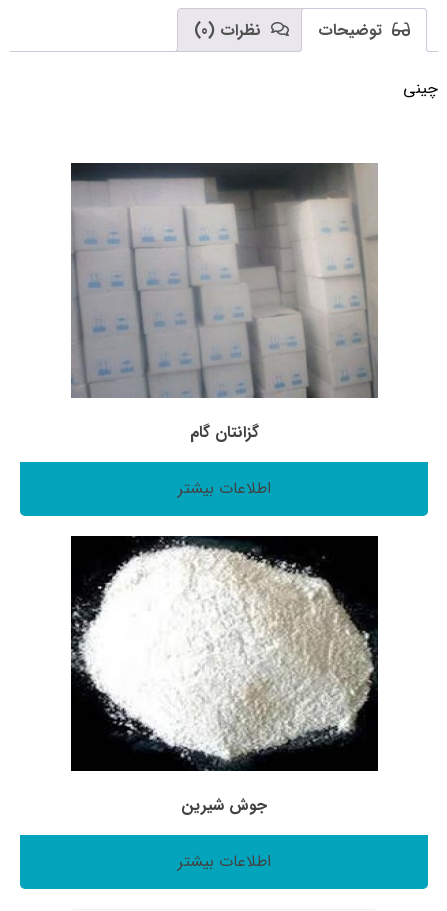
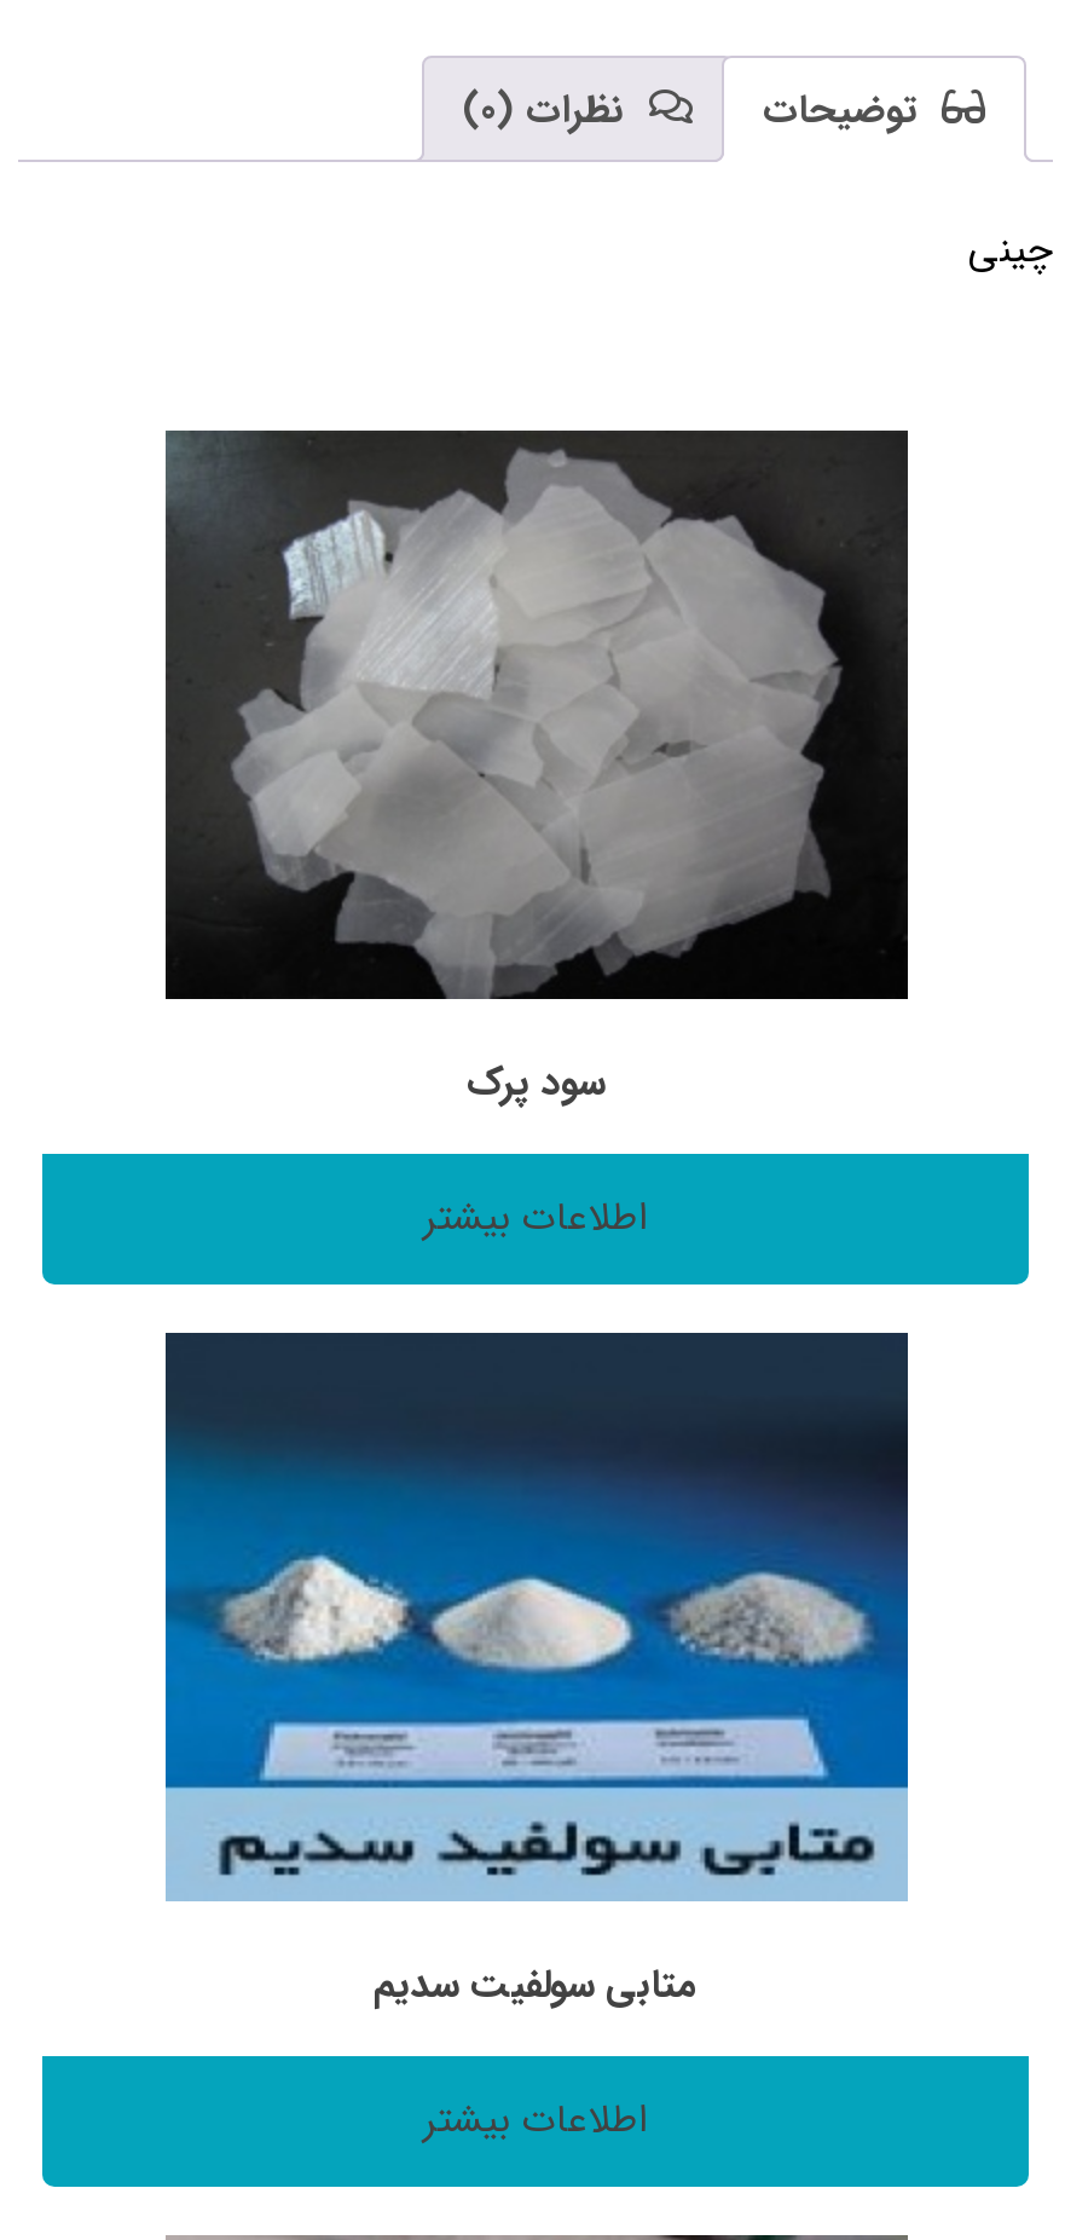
- [image]
- گزانتان گام
+ [image]
+ سود پرک

- [image]
- جوش شیرین
+ [image]
+ متابی سولفیت سدیم
